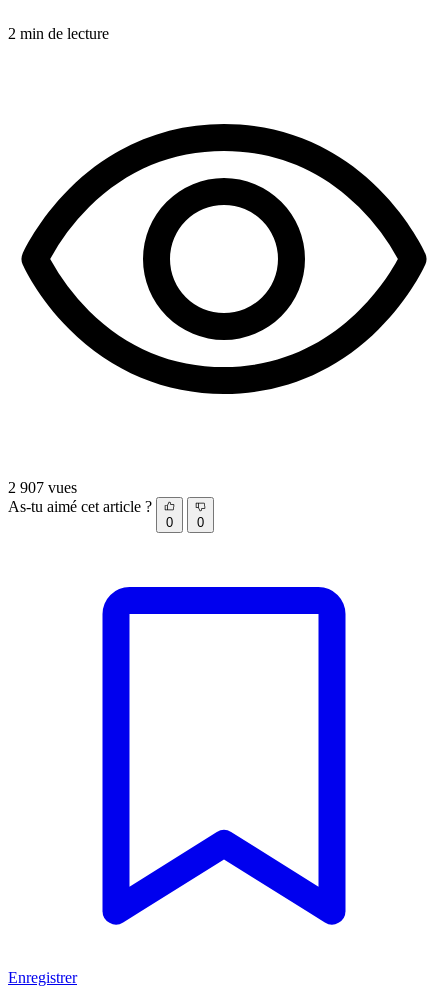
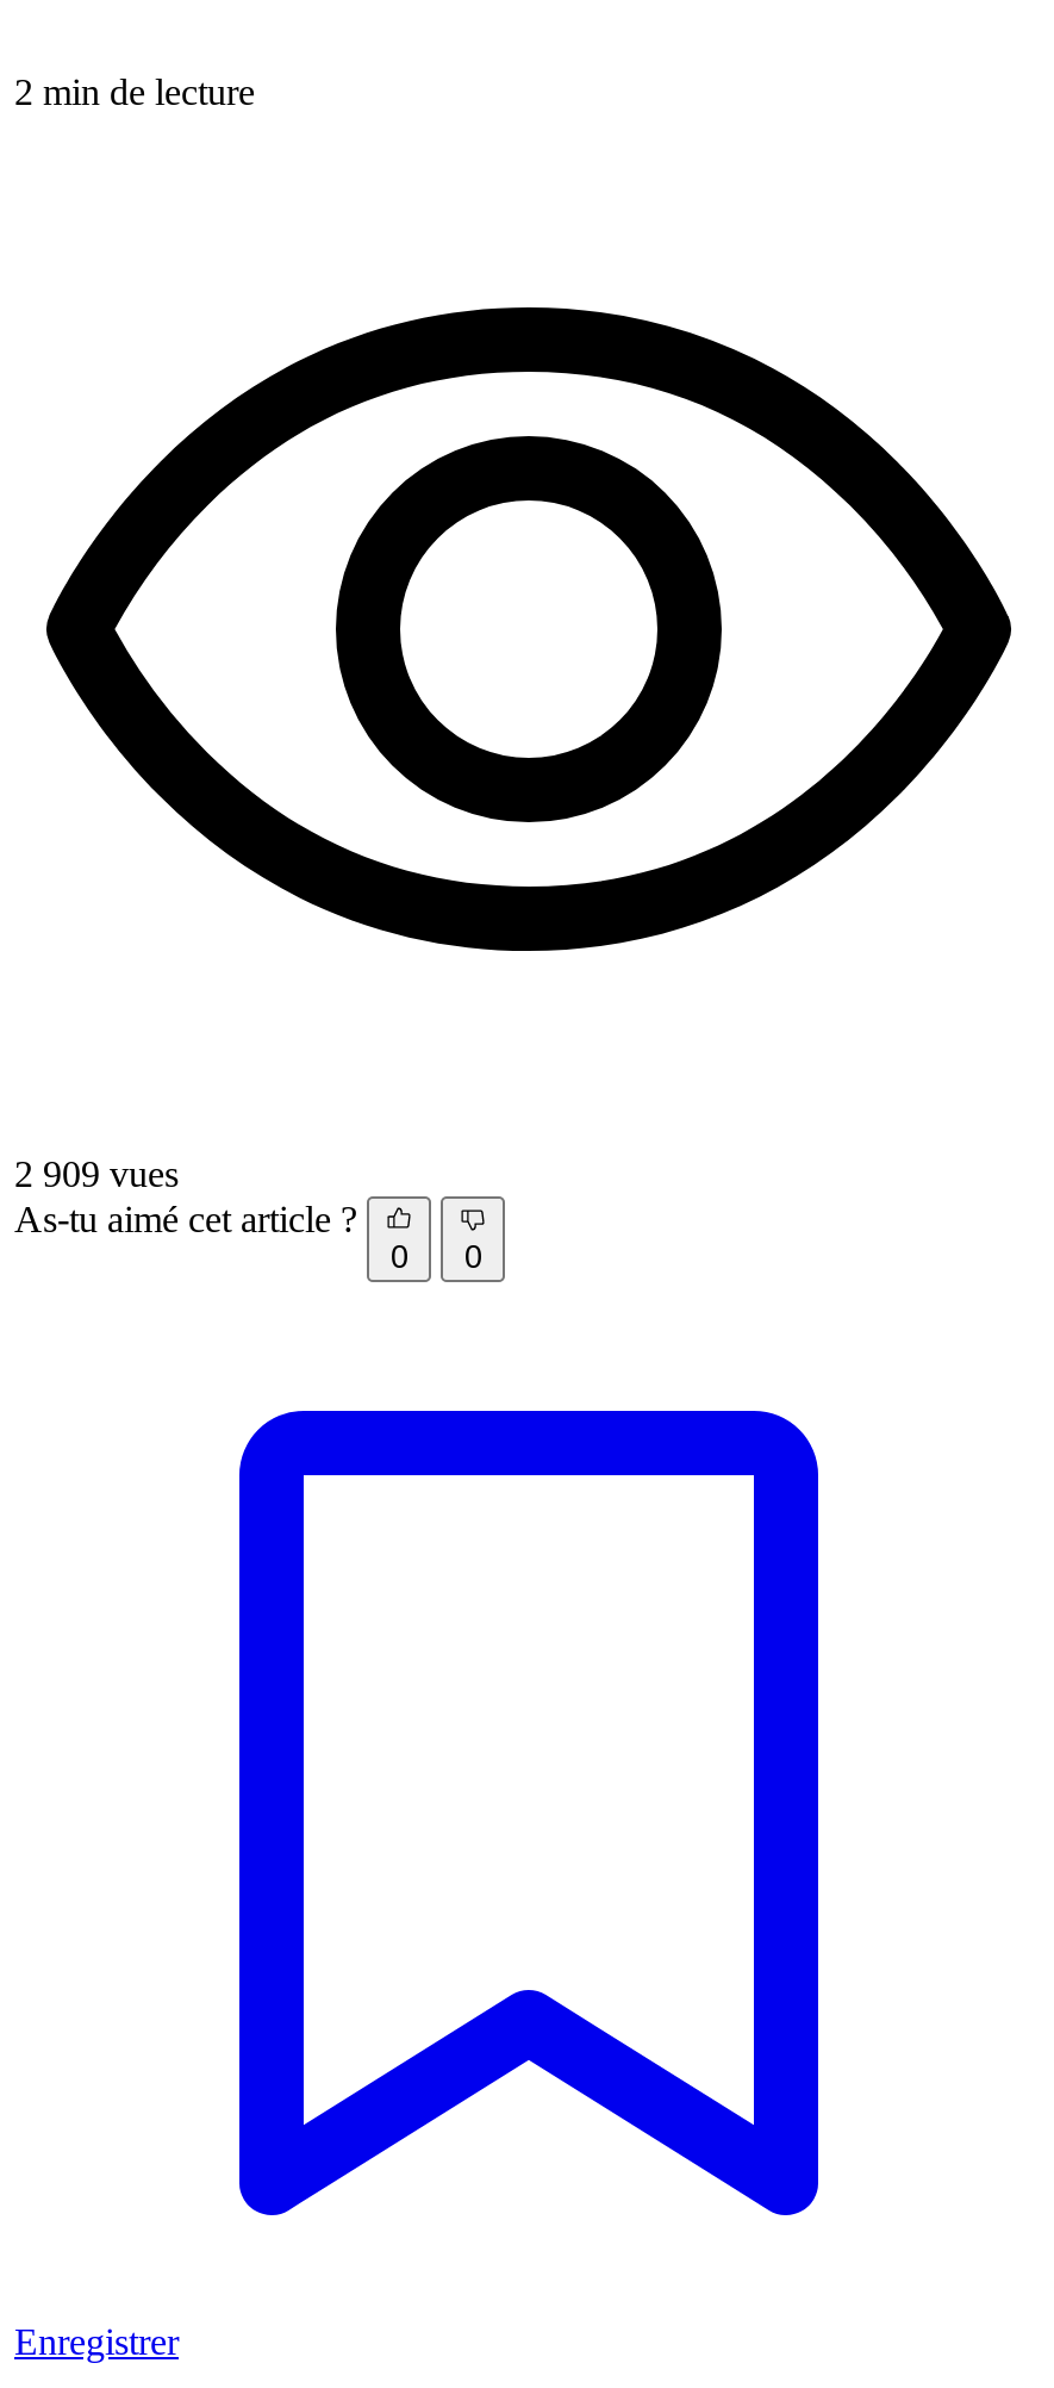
- 2 907 vues
+ 2 909 vues
